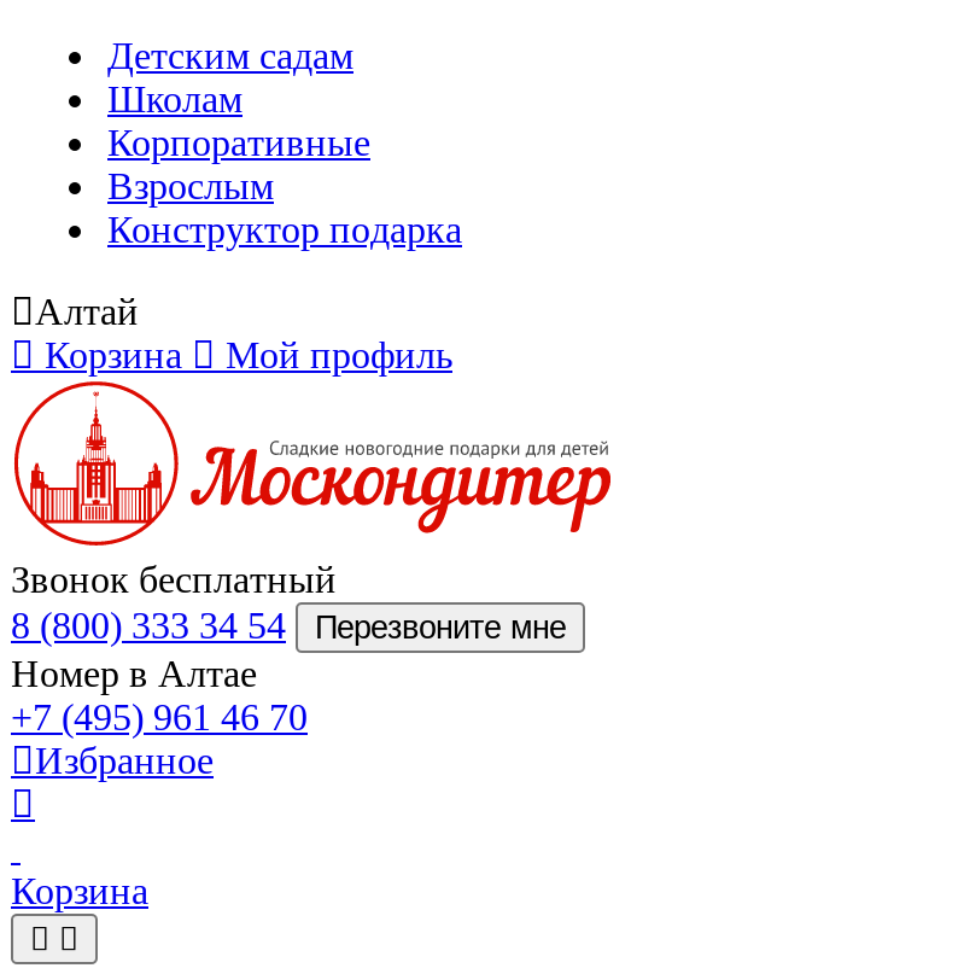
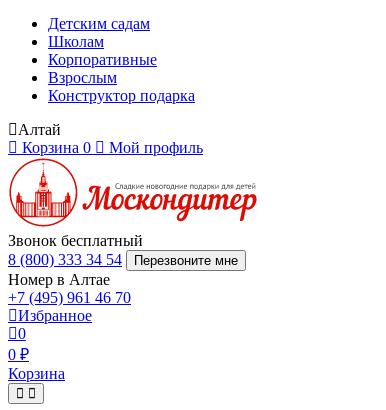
- Корзина
+ Корзина 0

+ 0
+ 0 ₽
